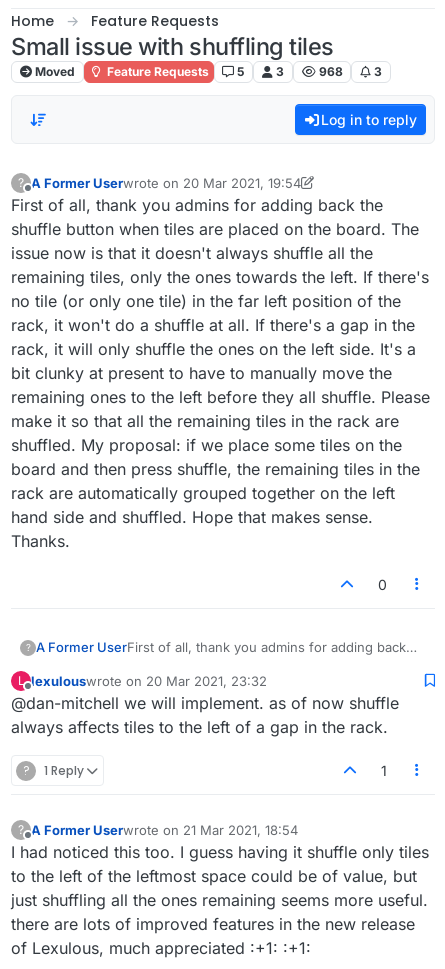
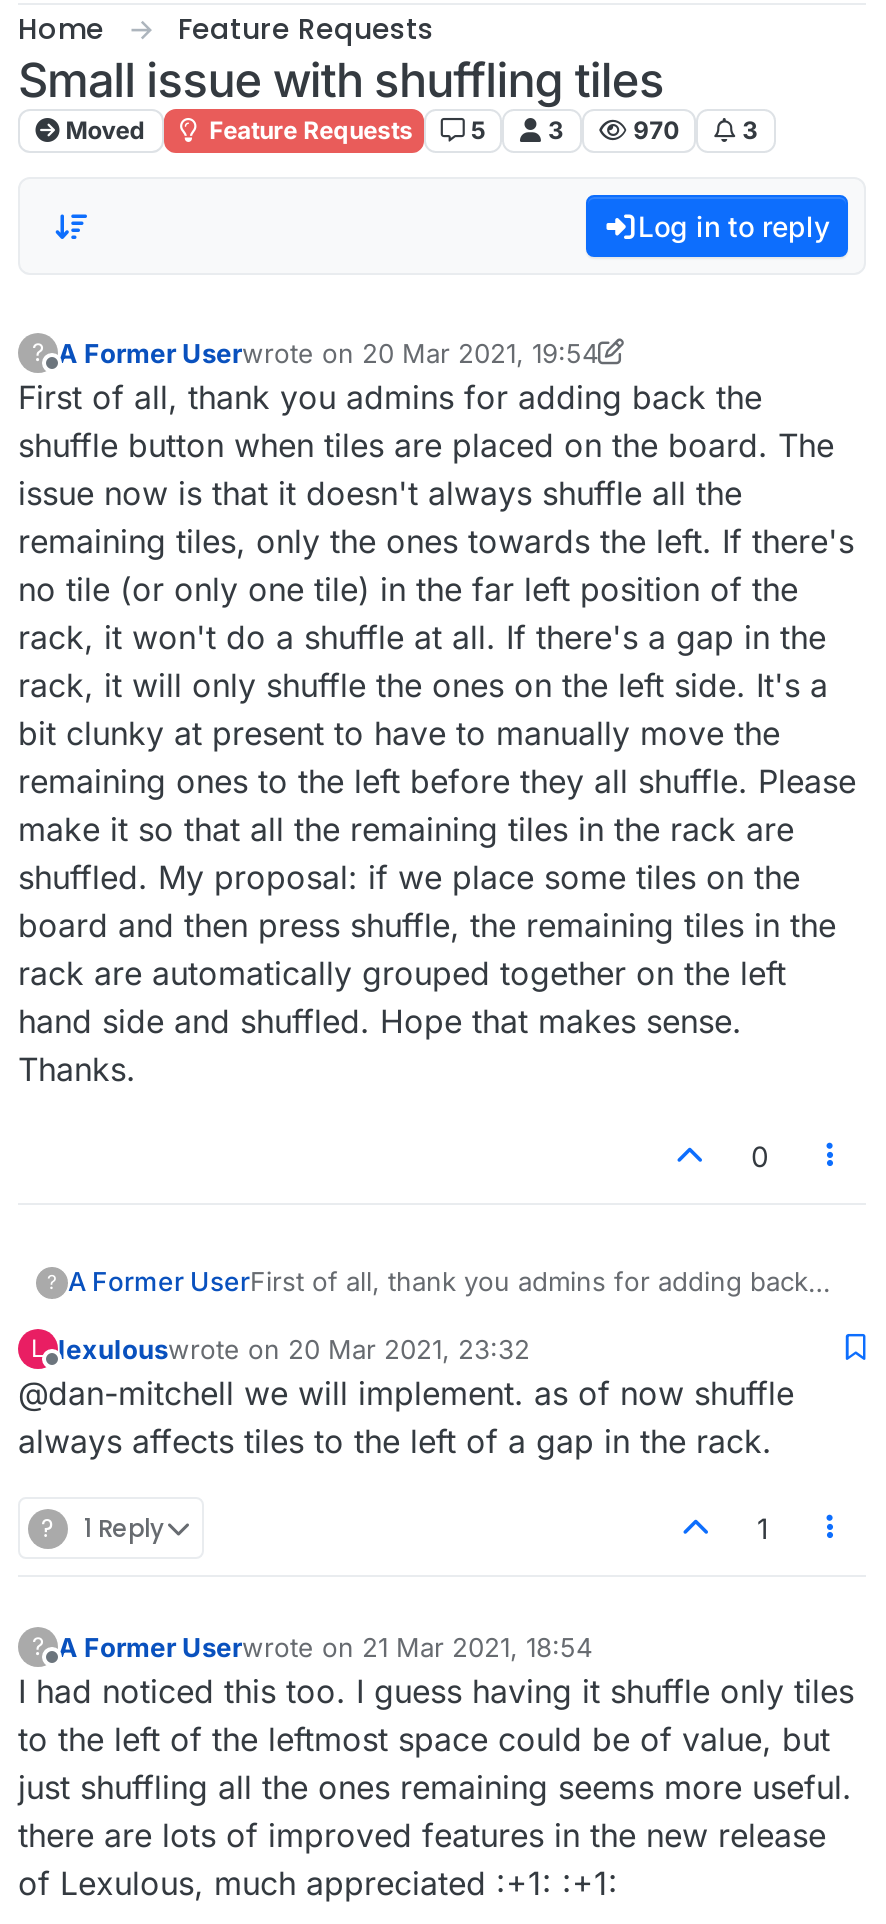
- 968
+ 970
